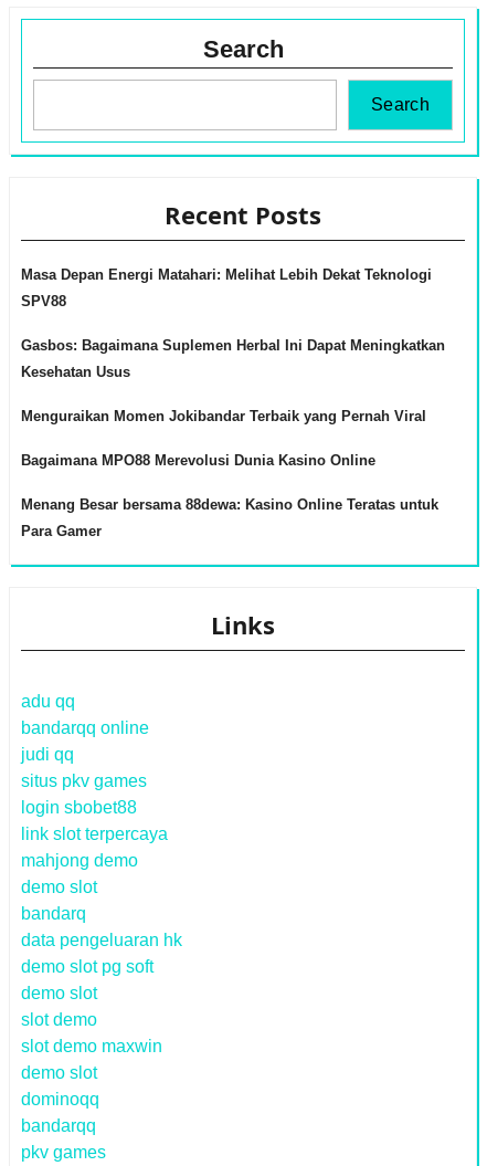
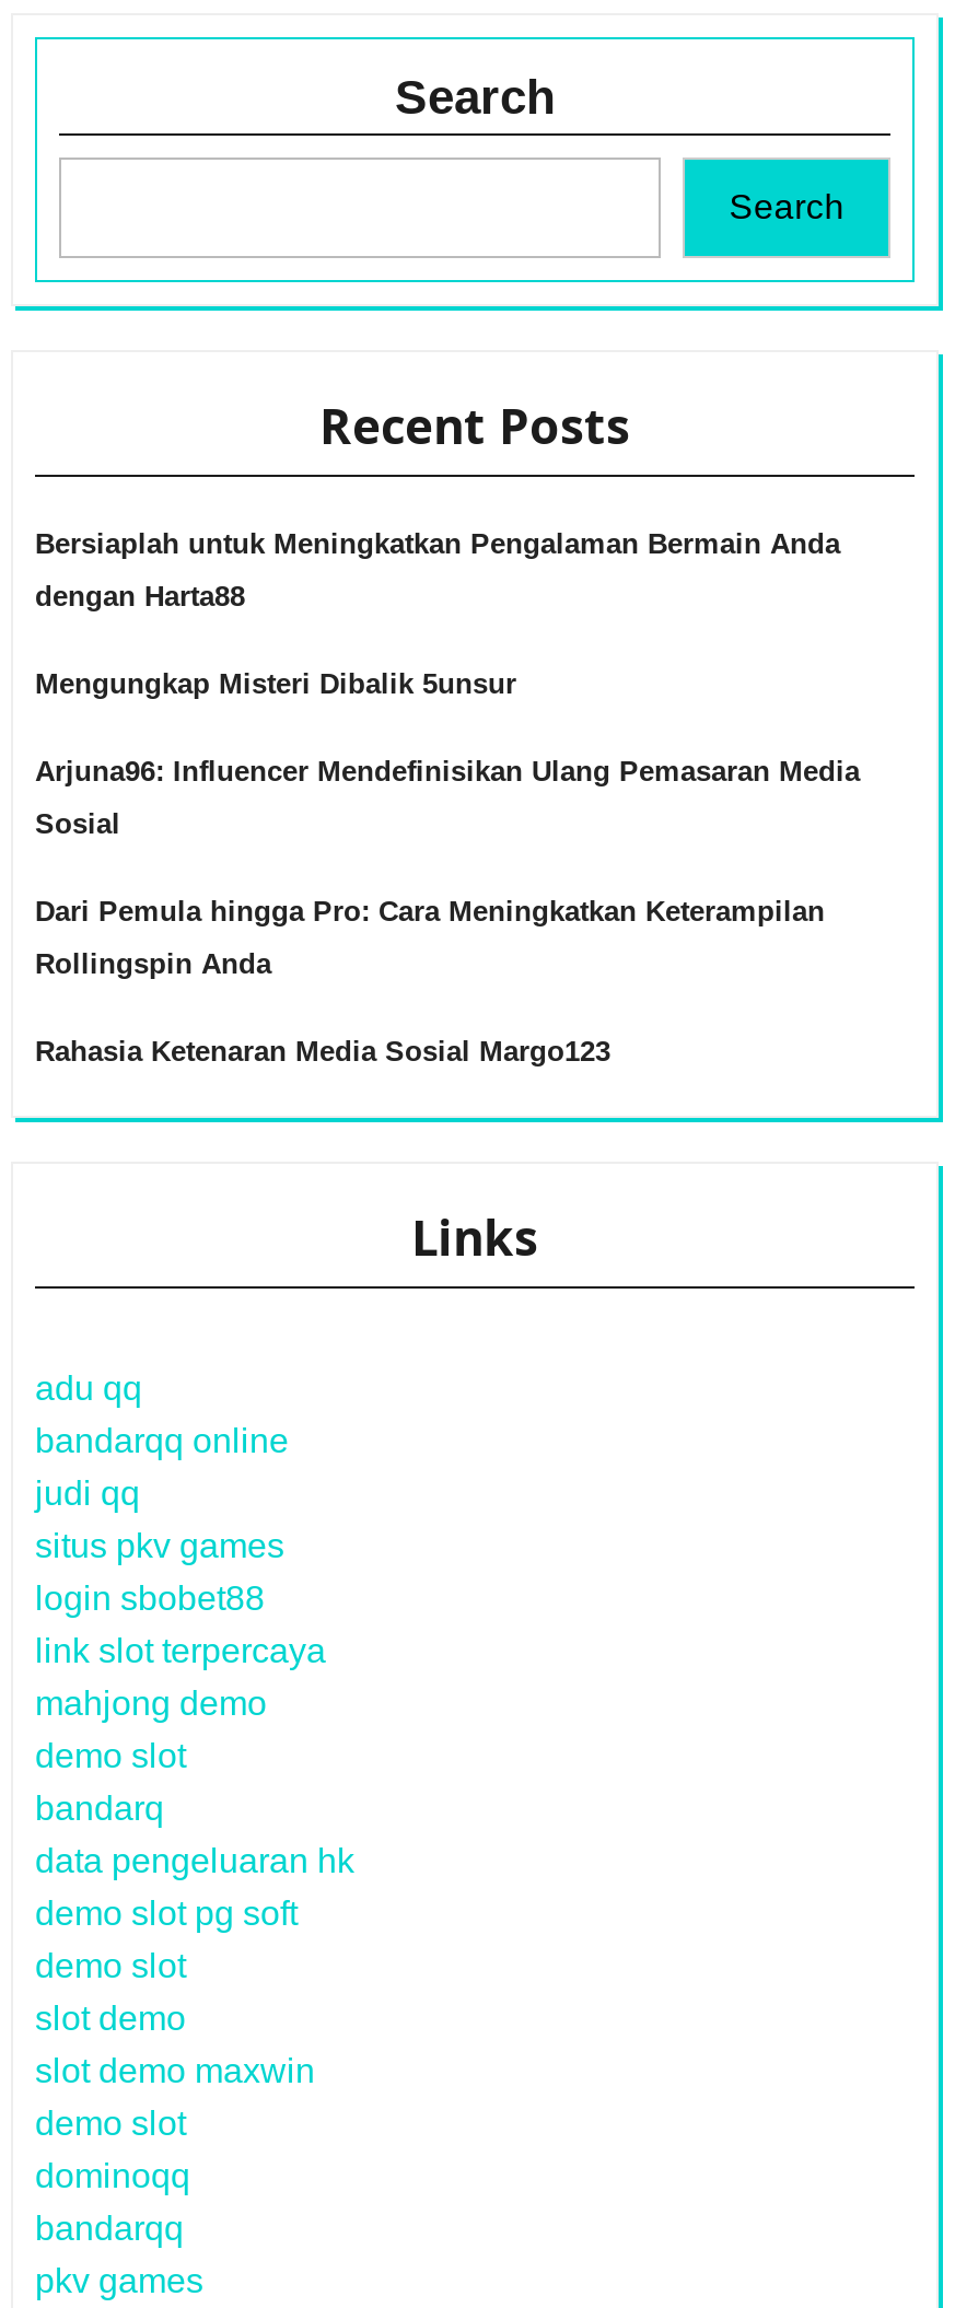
- Masa Depan Energi Matahari: Melihat Lebih Dekat Teknologi
+ Bersiaplah untuk Meningkatkan Pengalaman Bermain Anda

- SPV88
+ dengan Harta88

- Gasbos: Bagaimana Suplemen Herbal Ini Dapat Meningkatkan
+ Mengungkap Misteri Dibalik 5unsur

- Kesehatan Usus
+ Arjuna96: Influencer Mendefinisikan Ulang Pemasaran Media

- Menguraikan Momen Jokibandar Terbaik yang Pernah Viral
+ Sosial

- Bagaimana MPO88 Merevolusi Dunia Kasino Online
+ Dari Pemula hingga Pro: Cara Meningkatkan Keterampilan

- Menang Besar bersama 88dewa: Kasino Online Teratas untuk
+ Rollingspin Anda

- Para Gamer
+ Rahasia Ketenaran Media Sosial Margo123
